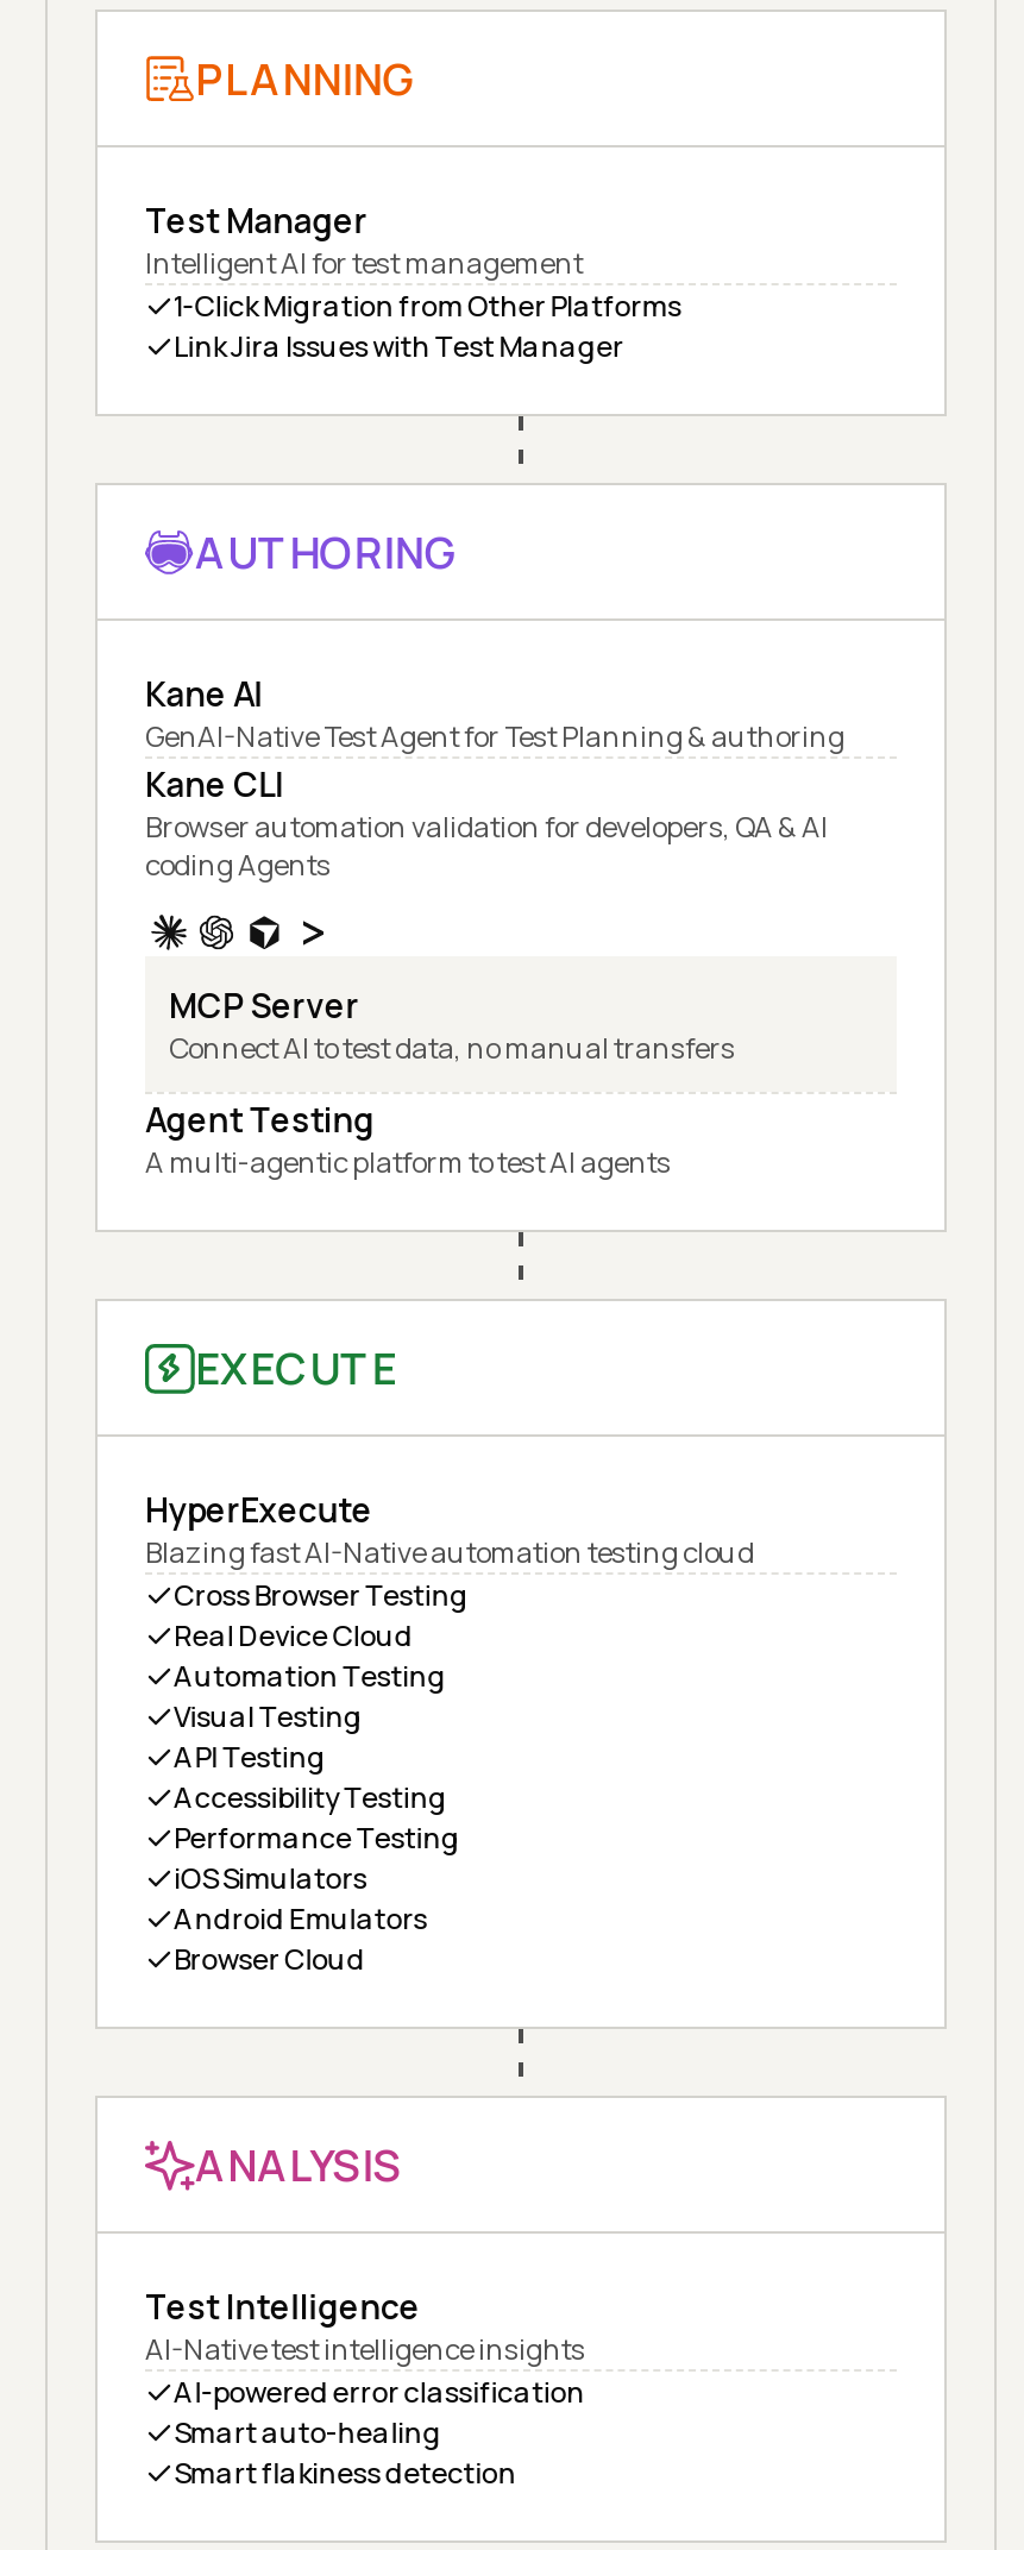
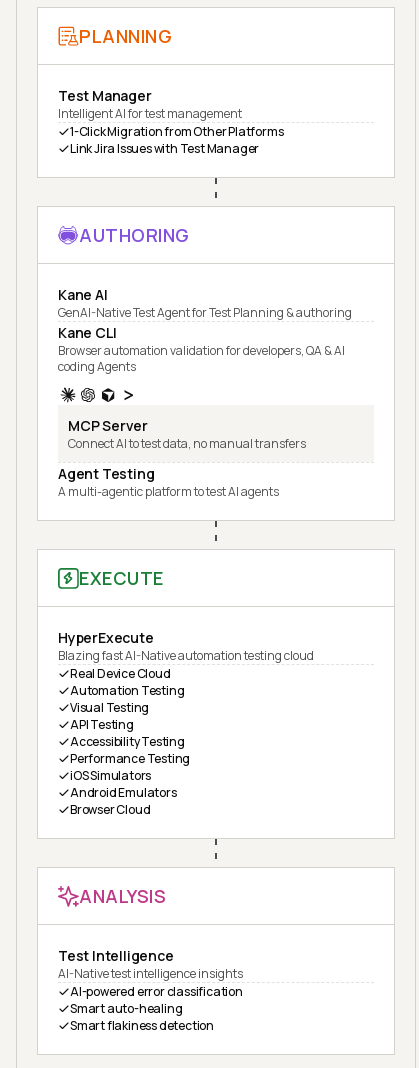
- Cross Browser Testing
